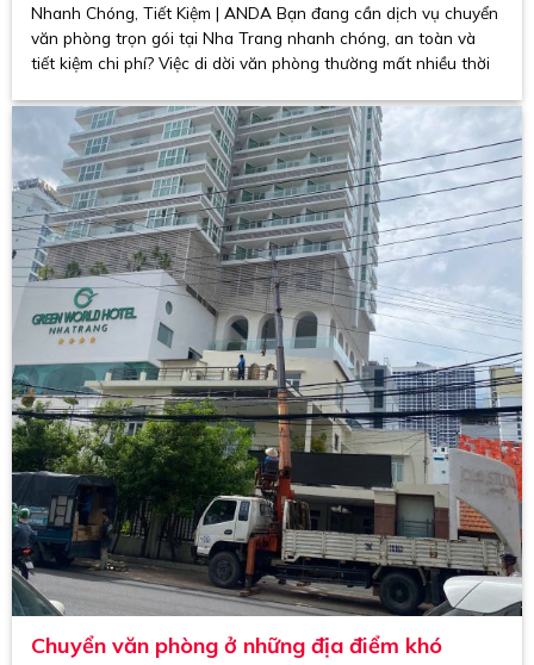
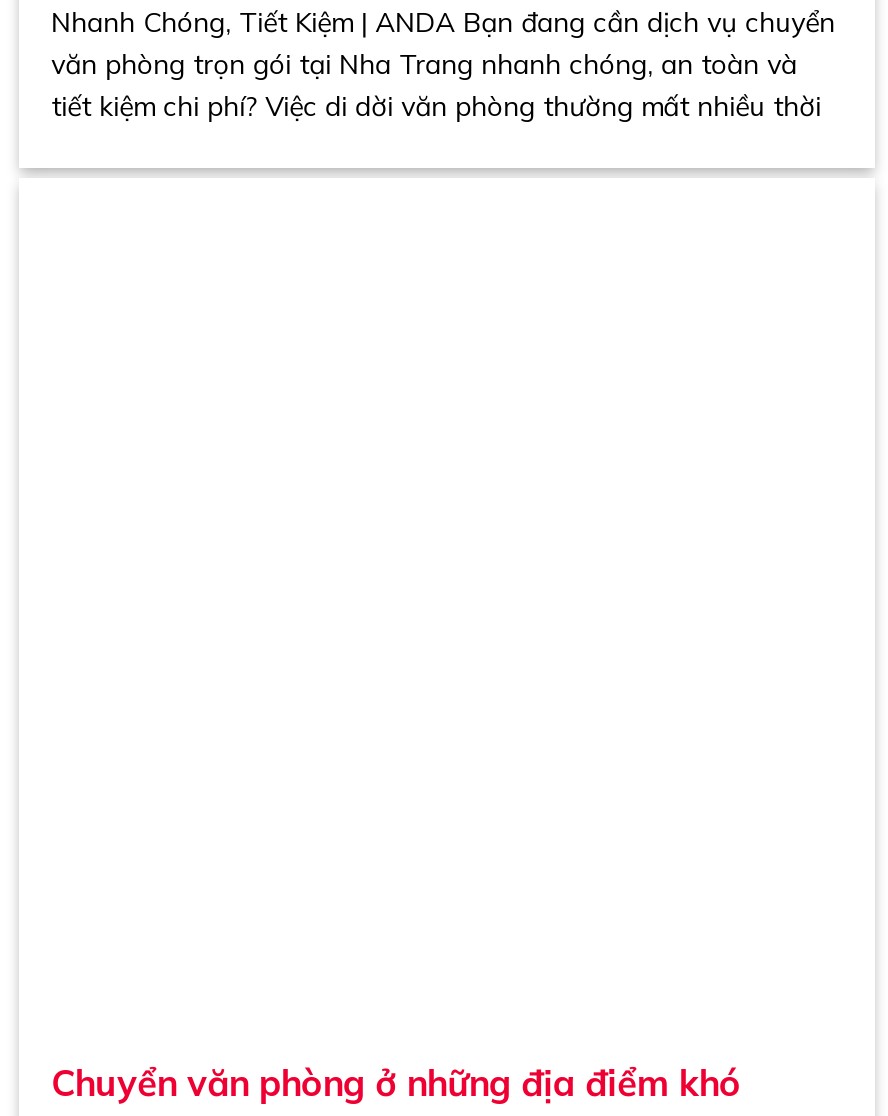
- [image]
